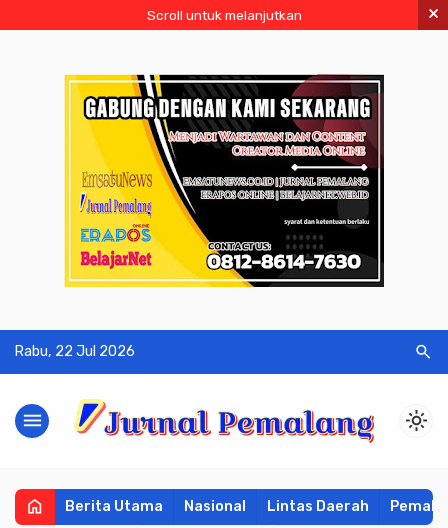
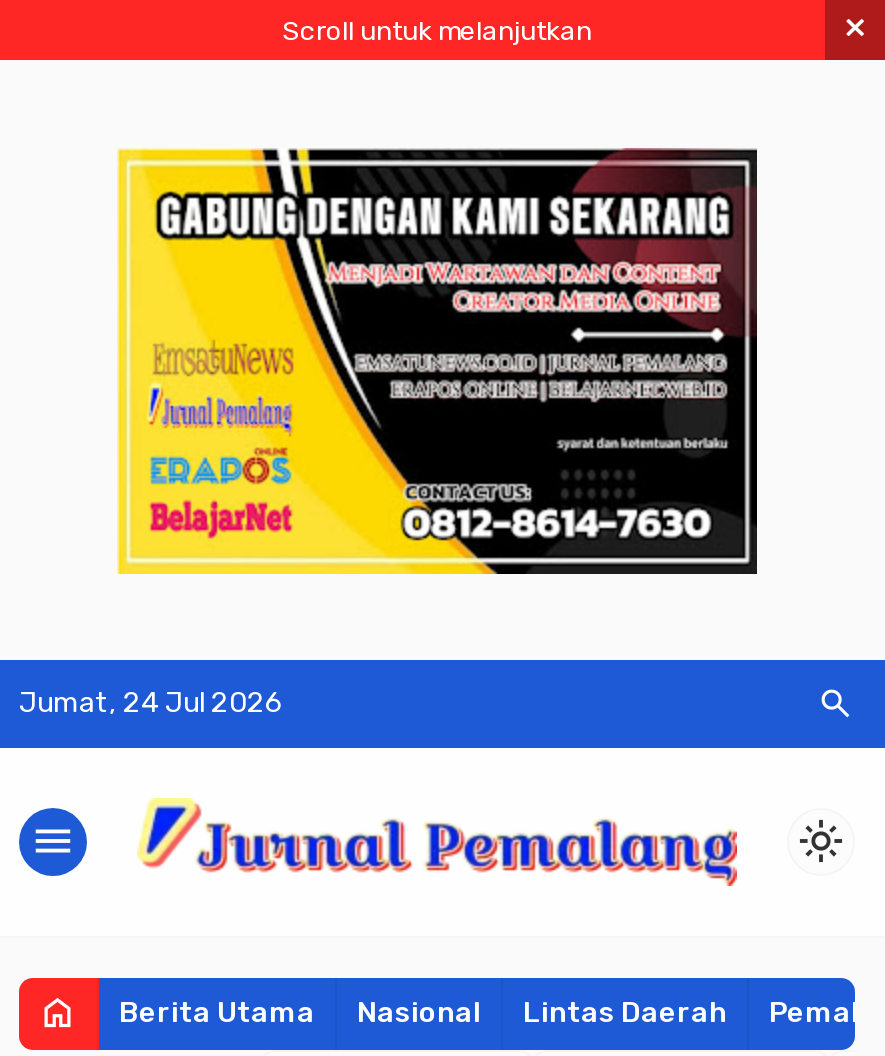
- Rabu, 22 Jul 2026
+ Jumat, 24 Jul 2026
